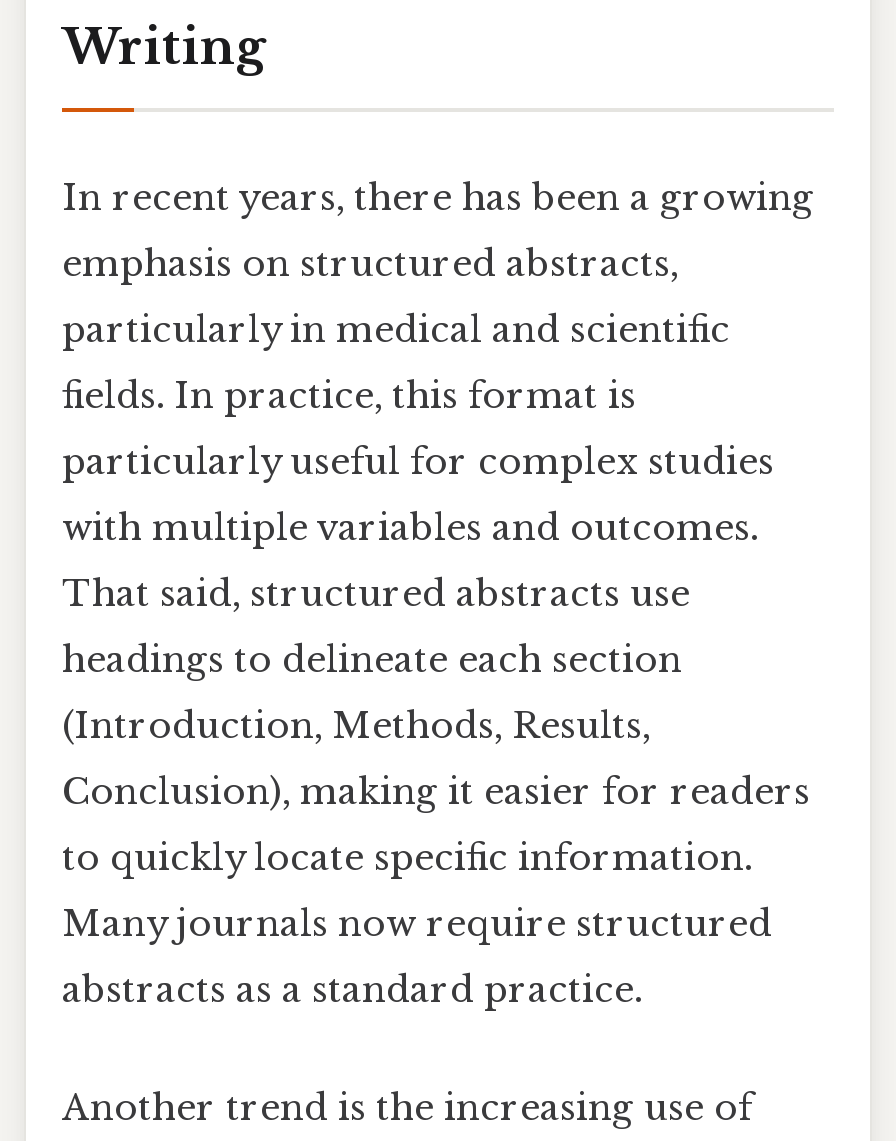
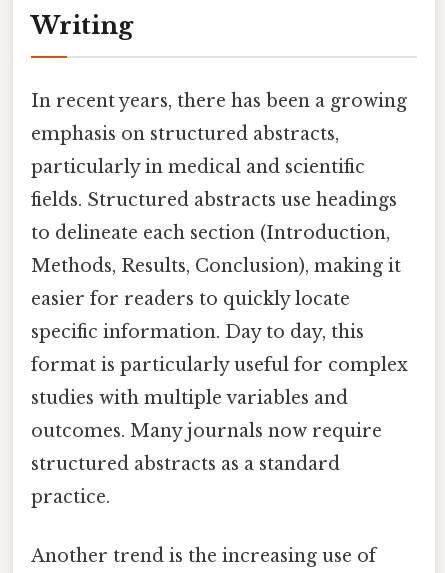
- fields. In practice, this format is
+ fields. Structured abstracts use headings

- particularly useful for complex studies
+ to delineate each section (Introduction,

- with multiple variables and outcomes.
+ Methods, Results, Conclusion), making it

- That said, structured abstracts use
+ easier for readers to quickly locate

- headings to delineate each section
+ specific information. Day to day, this

- (Introduction, Methods, Results,
+ format is particularly useful for complex

- Conclusion), making it easier for readers
+ studies with multiple variables and

- to quickly locate specific information.
+ outcomes. Many journals now require

- Many journals now require structured
+ structured abstracts as a standard

- abstracts as a standard practice.
+ practice.
